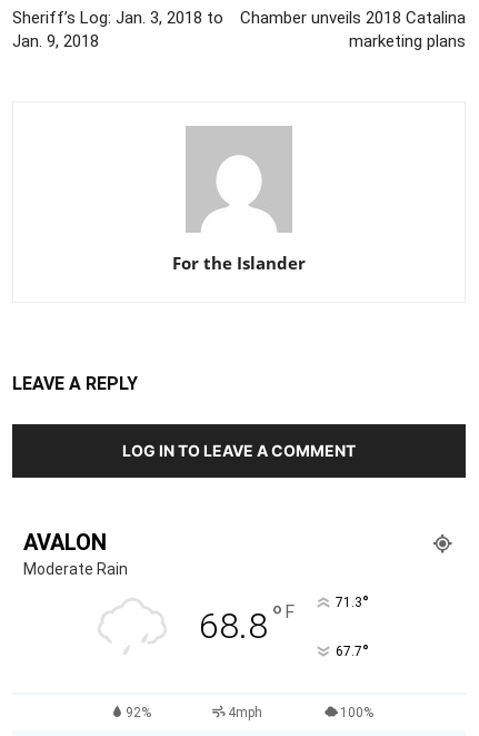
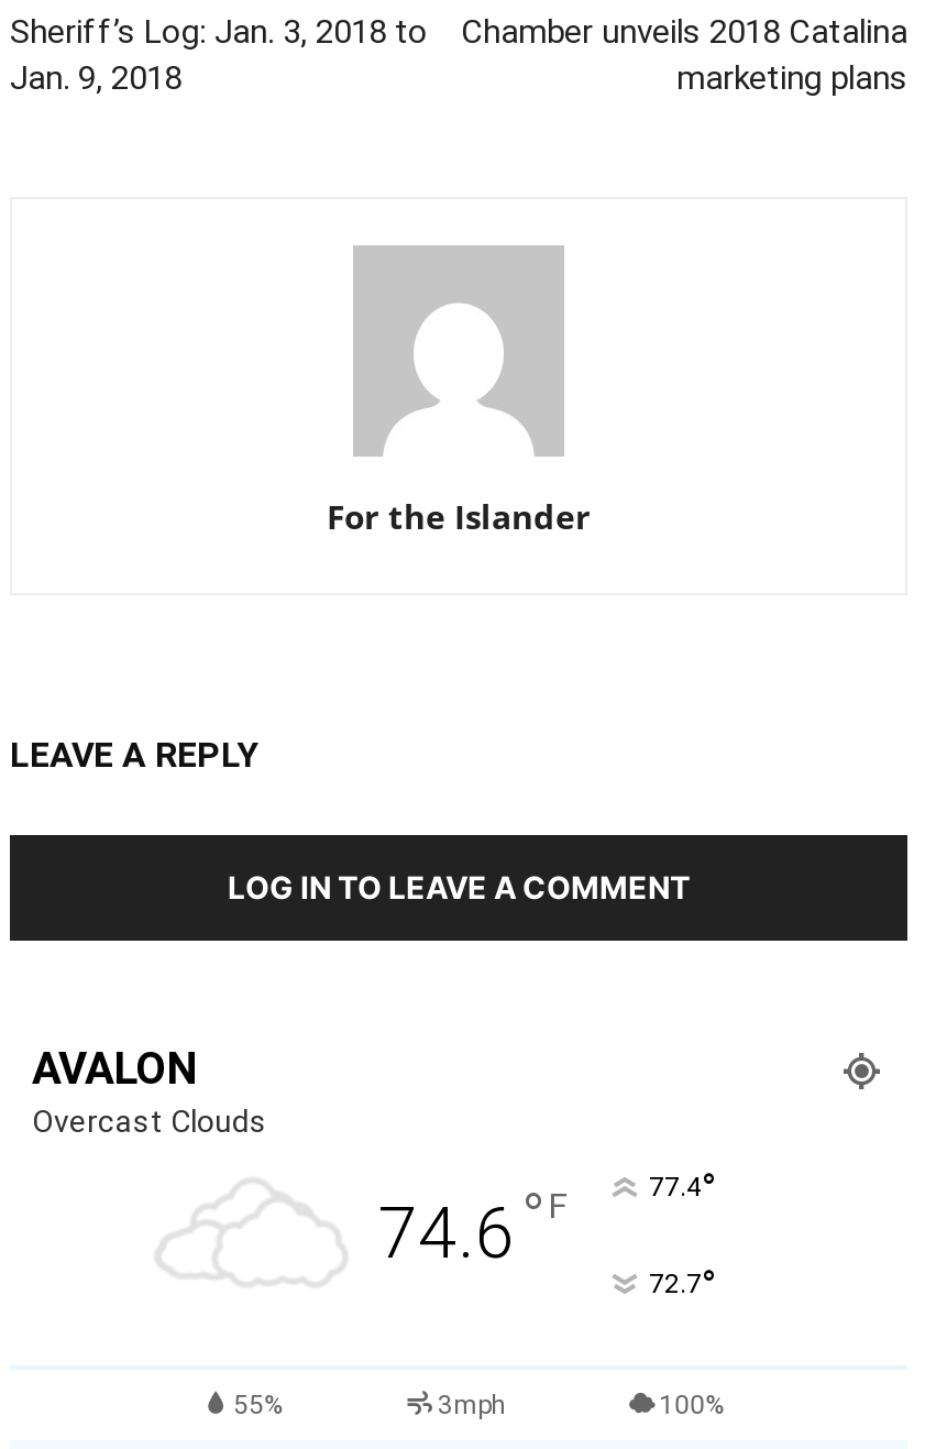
- Moderate Rain
- 68.8 °F
- 71.3°
+ Overcast Clouds
+ 74.6 °F
+ 77.4°

- 67.7°
+ 72.7°

- 92%
- 4mph
+ 55%
+ 3mph
